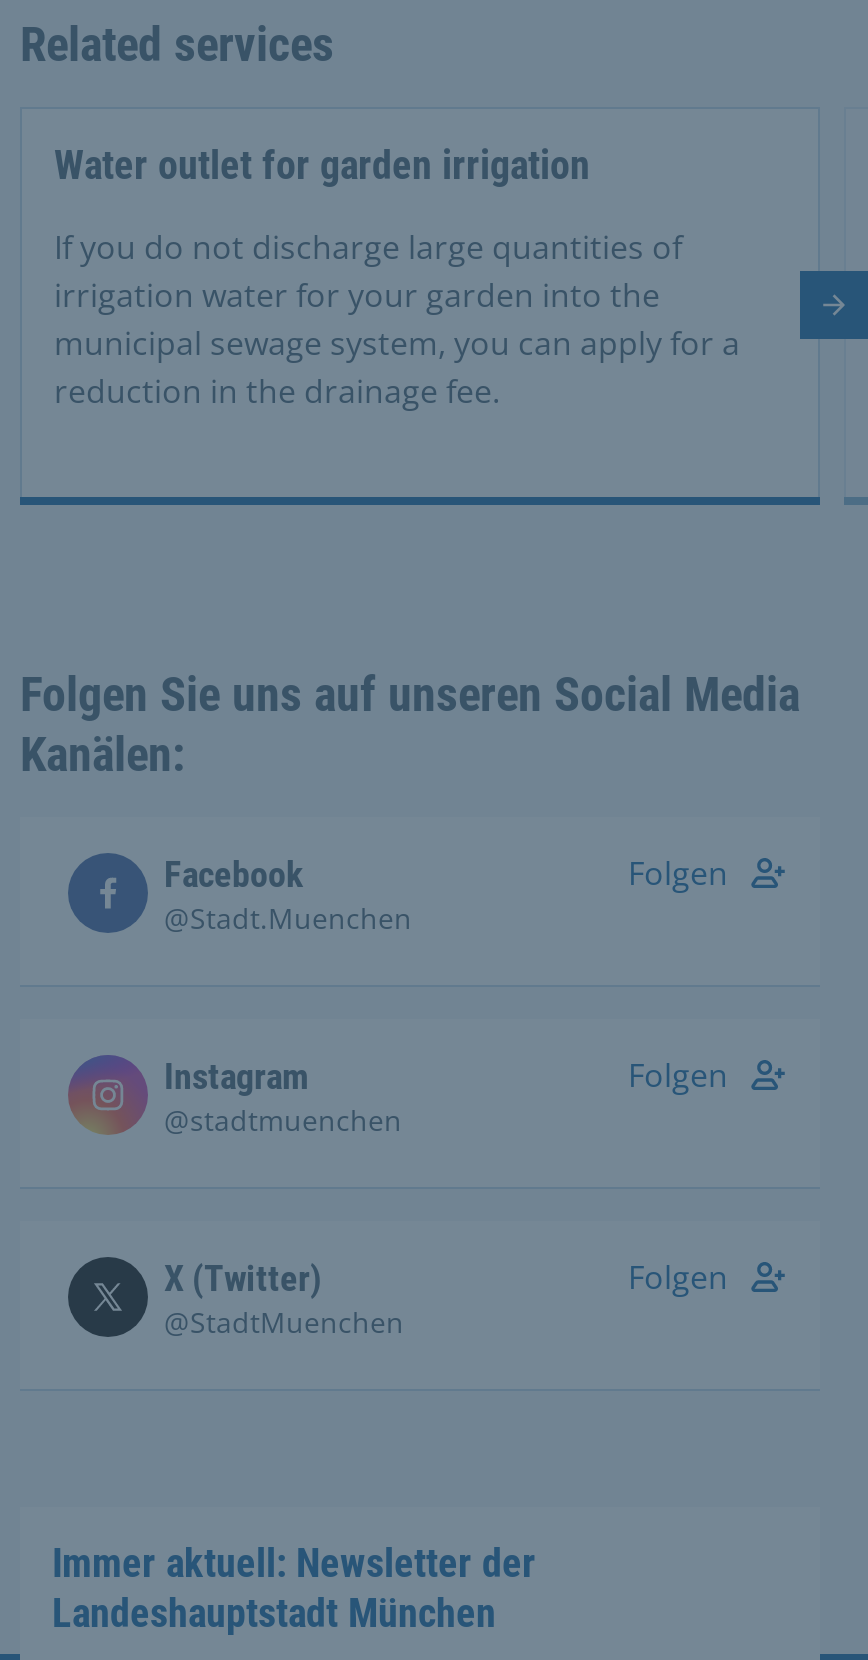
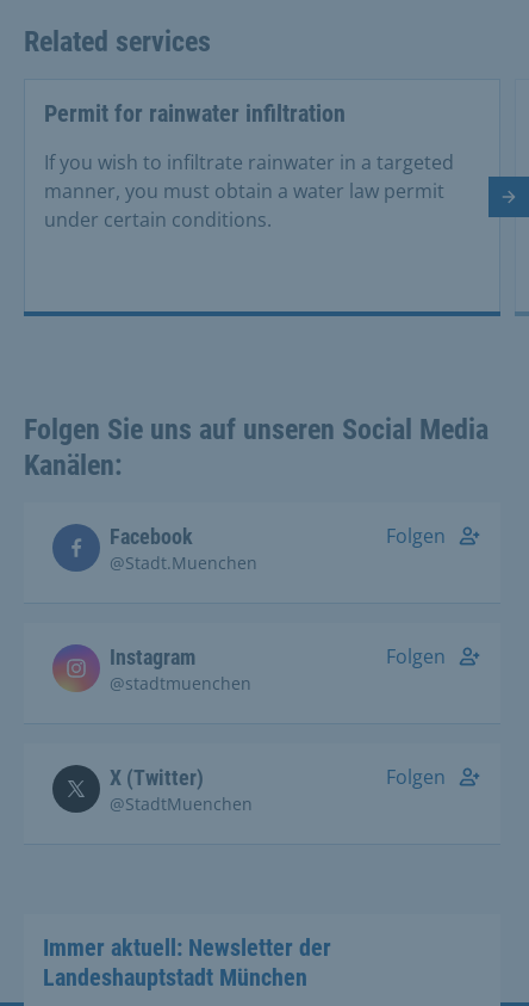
- Water outlet for garden irrigation
+ Permit for rainwater infiltration

- If you do not discharge large quantities of
- irrigation water for your garden into the
- municipal sewage system, you can apply for a
- reduction in the drainage fee.
+ If you wish to infiltrate rainwater in a targeted
+ manner, you must obtain a water law permit
+ under certain conditions.
